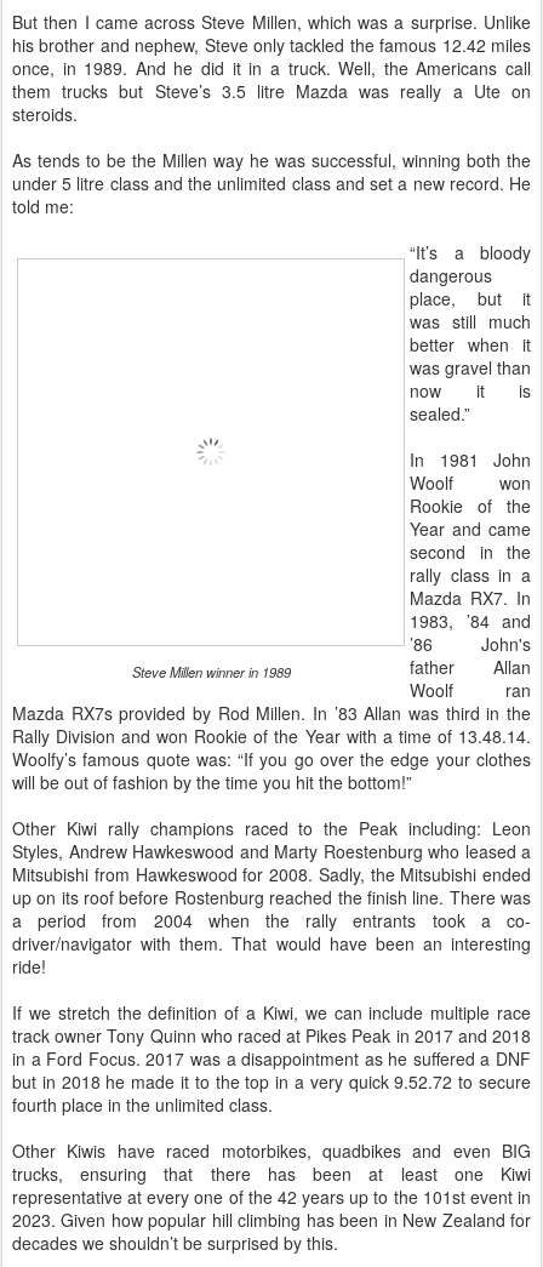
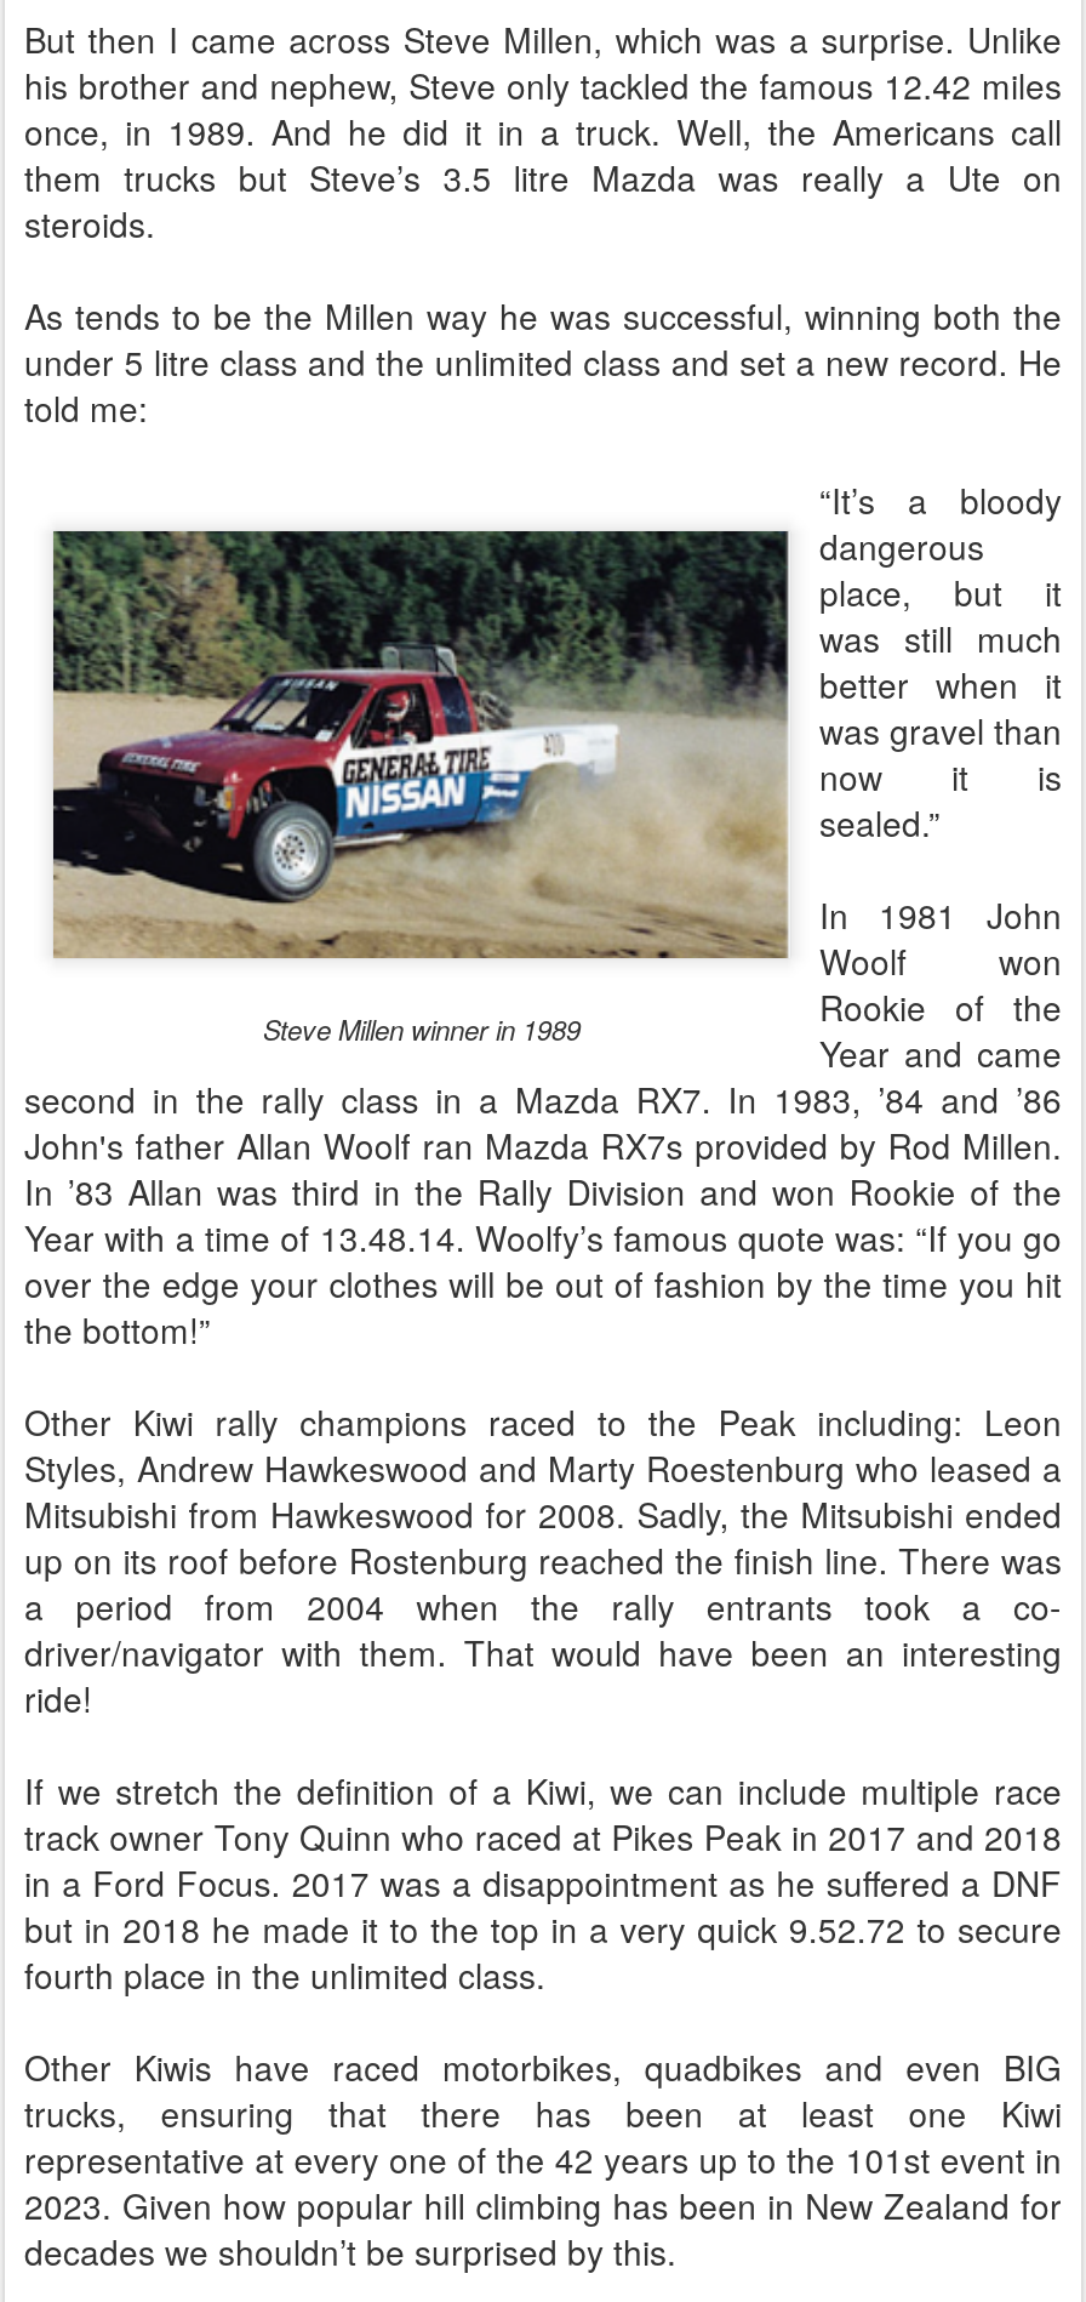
+ [image]

moved up: Steve Millen winner in 1989
